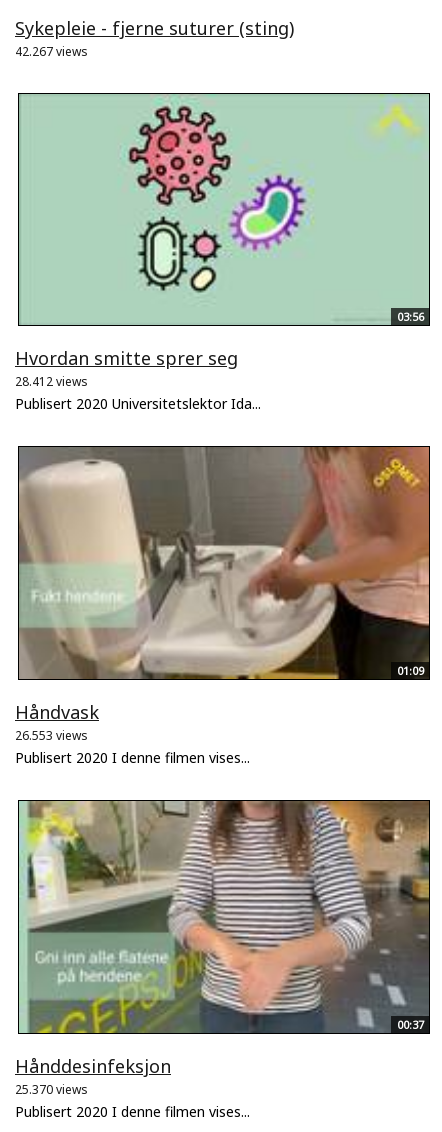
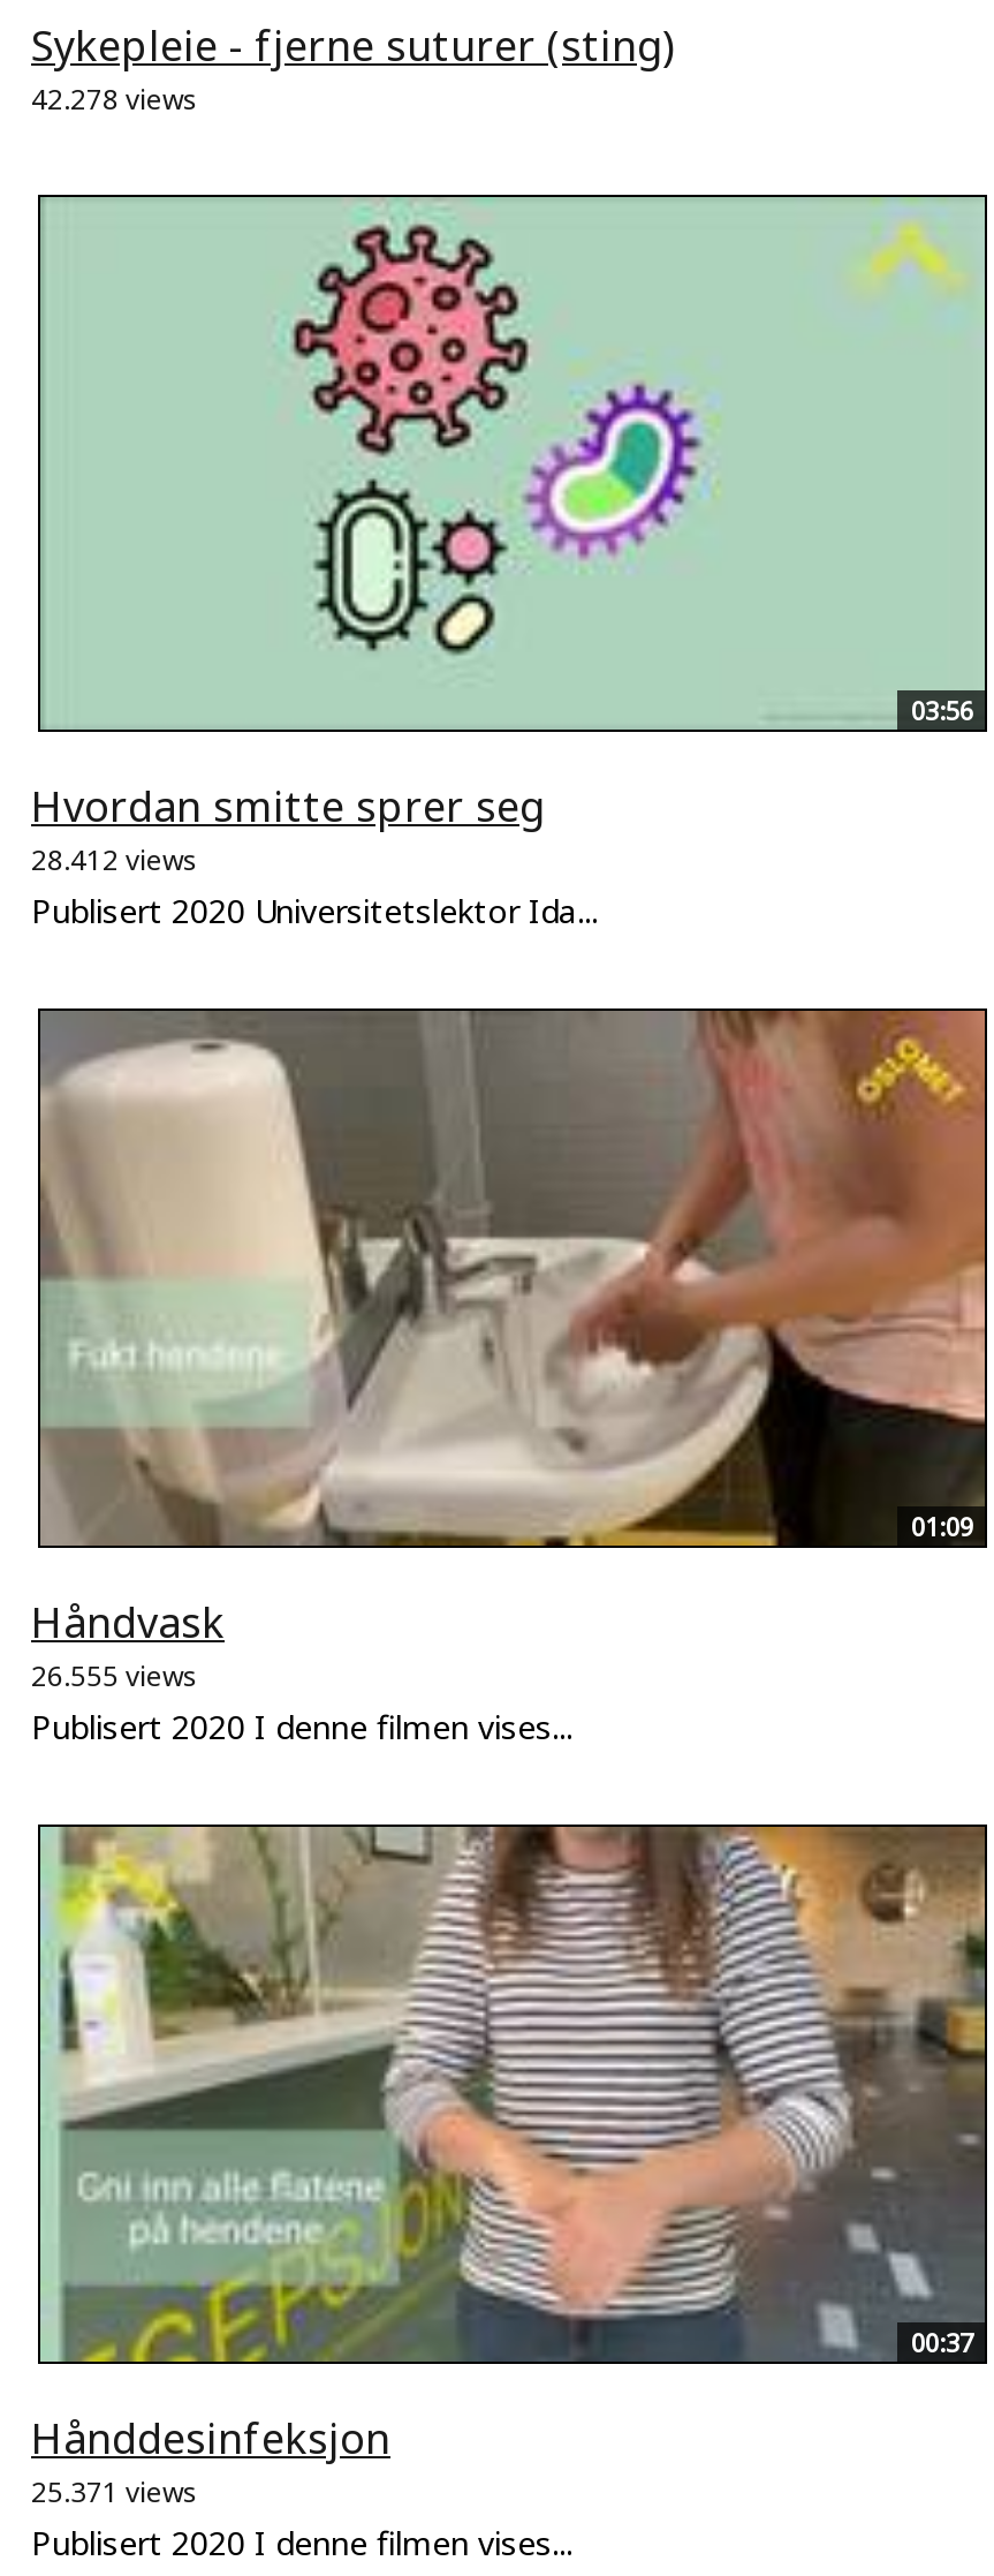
- 42.267 views
+ 42.278 views

- 26.553 views
+ 26.555 views

- 25.370 views
+ 25.371 views
